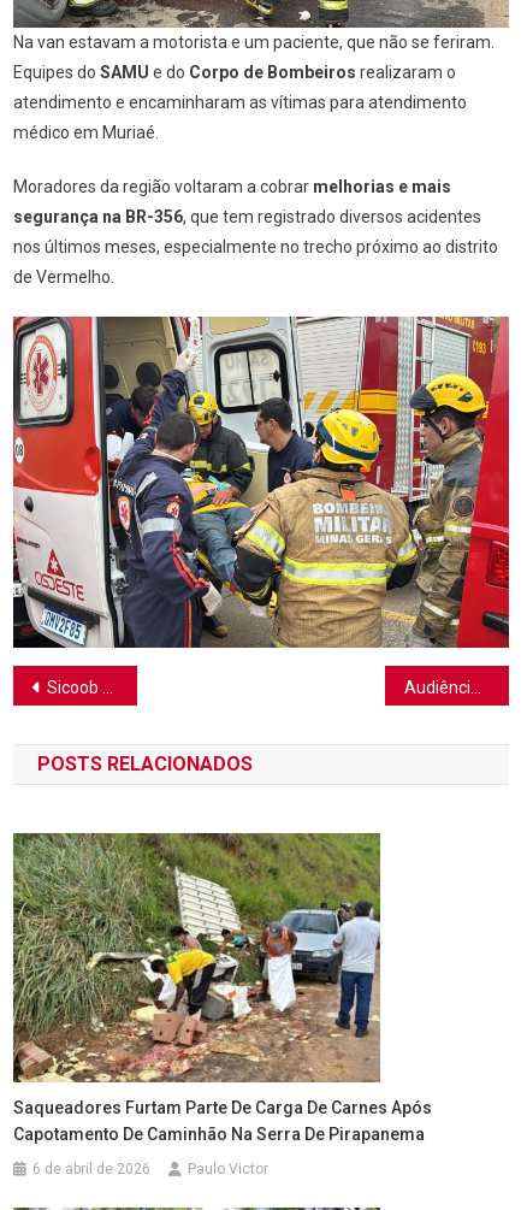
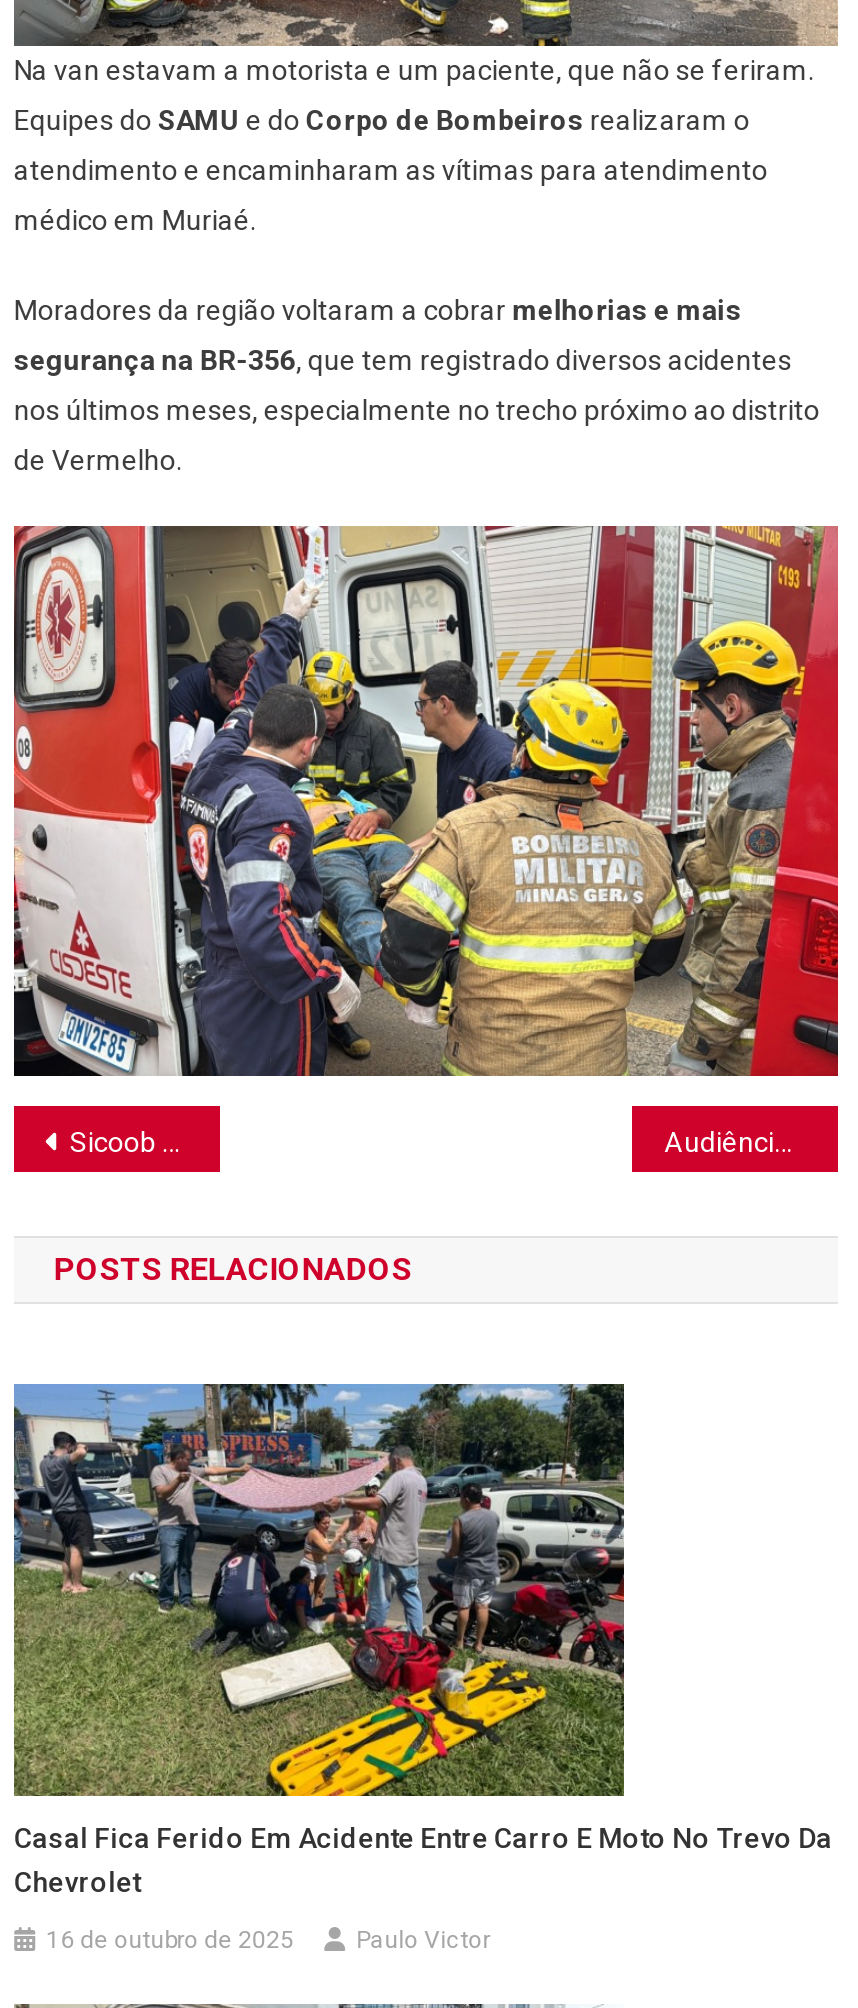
- [image]
- Saqueadores Furtam Parte De Carga De Carnes Após
- Capotamento De Caminhão Na Serra De Pirapanema
+ [image]
+ Casal Fica Ferido Em Acidente Entre Carro E Moto No Trevo Da
+ Chevrolet

- 6 de abril de 2026
+ 16 de outubro de 2025
